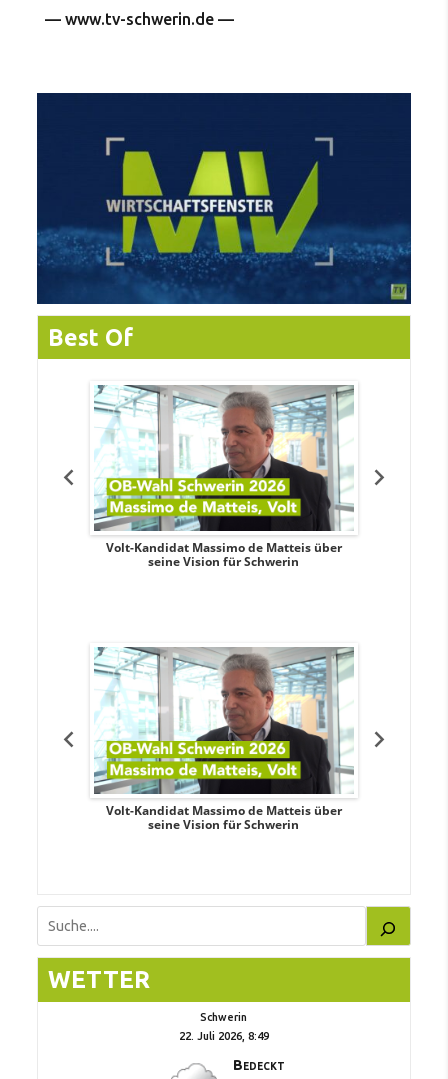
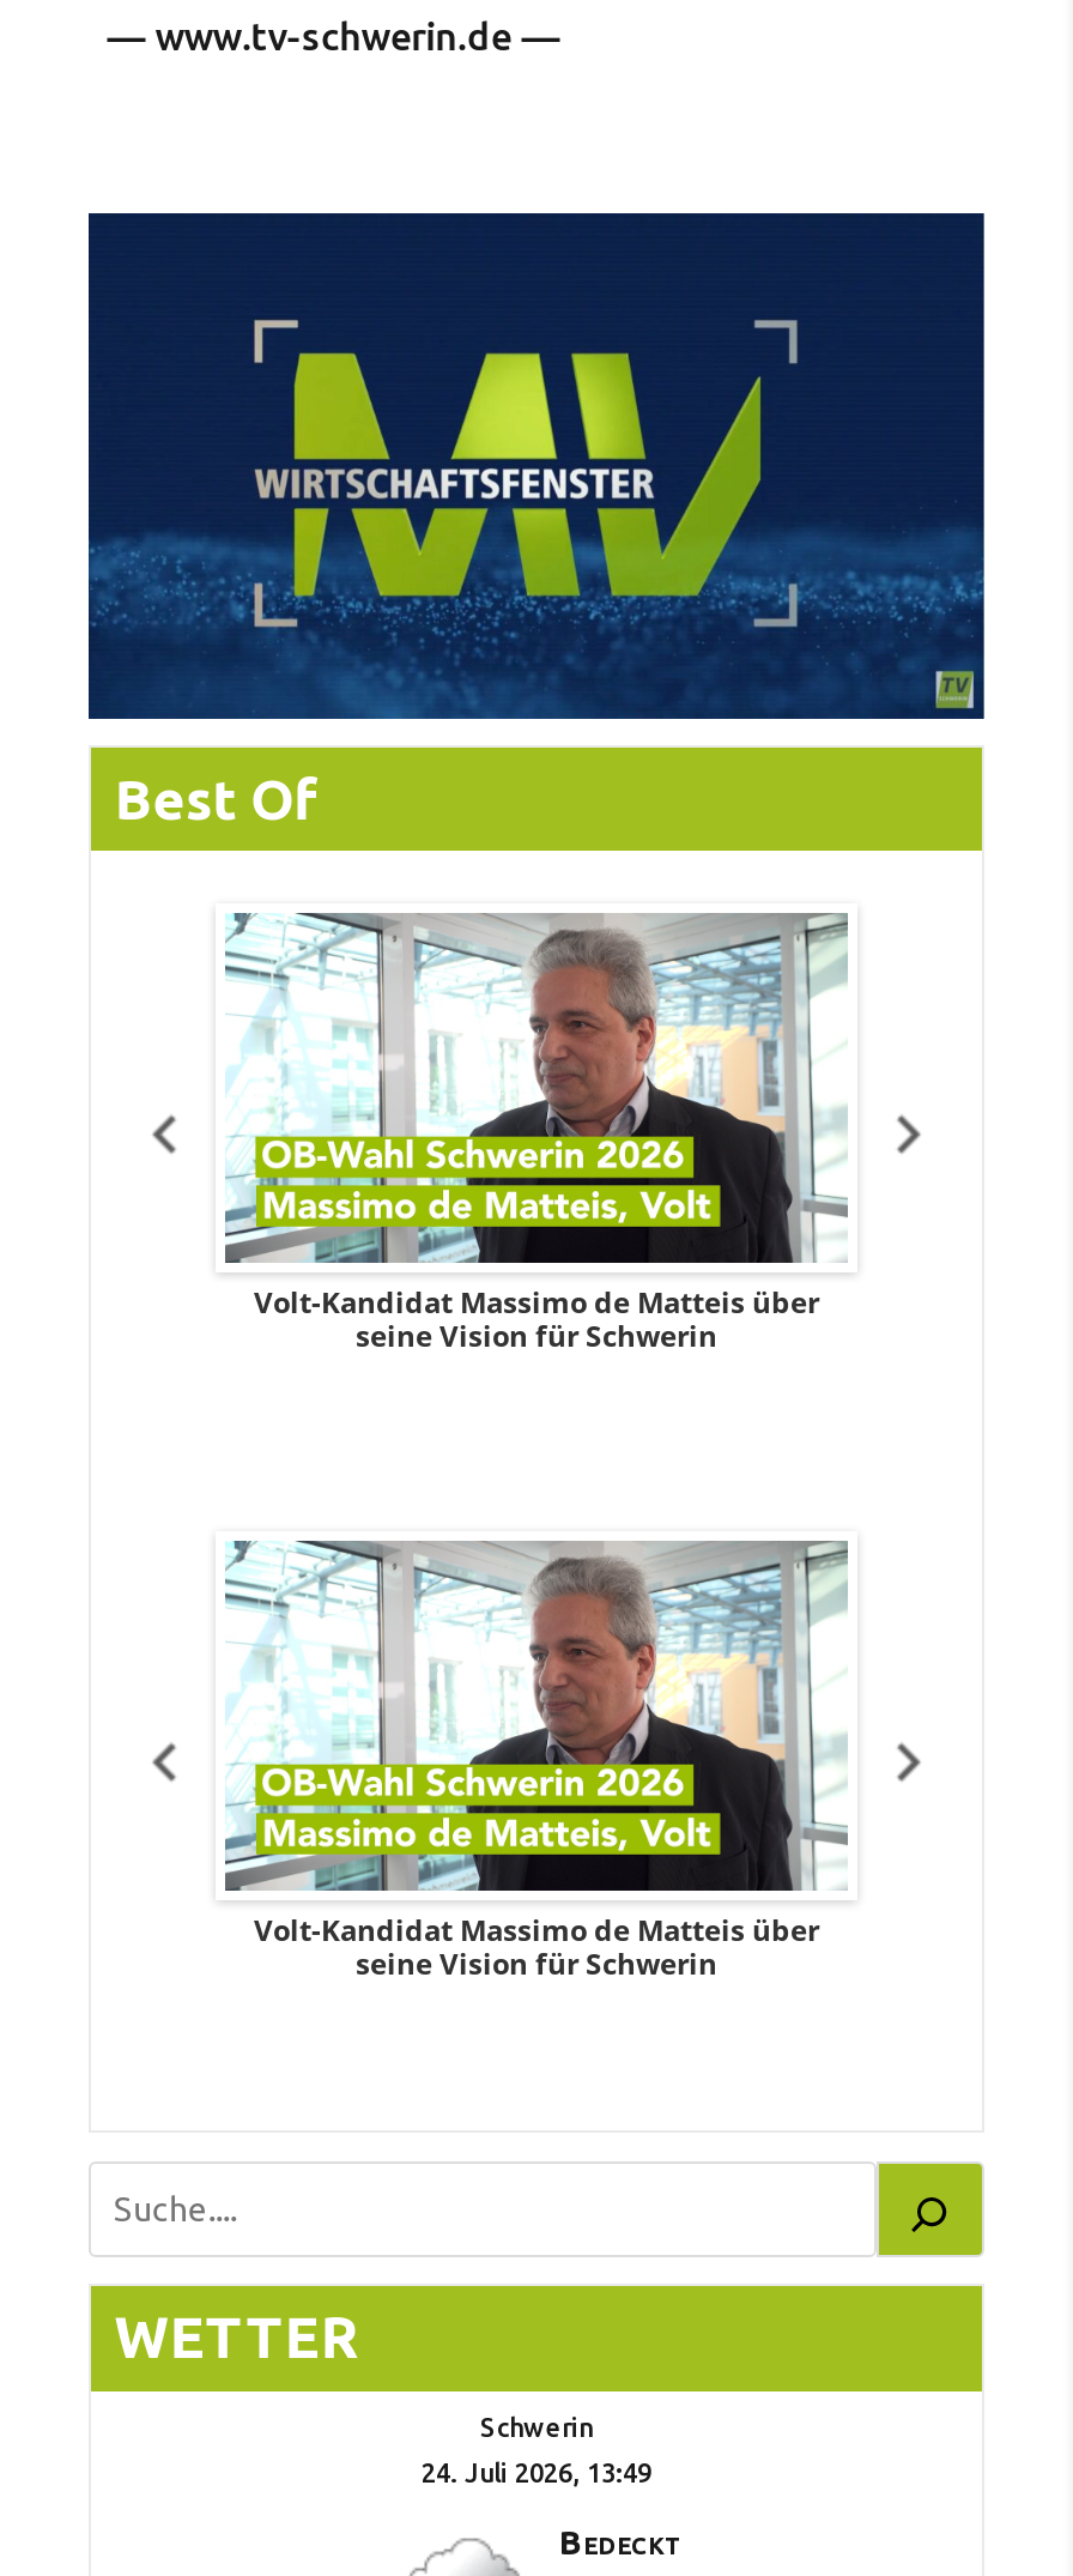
- 22. Juli 2026, 8:49
+ 24. Juli 2026, 13:49
